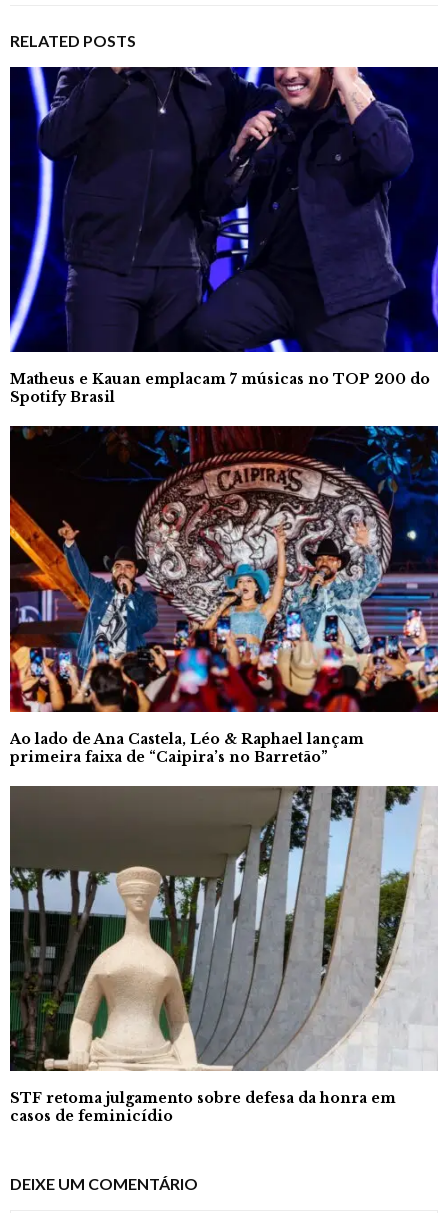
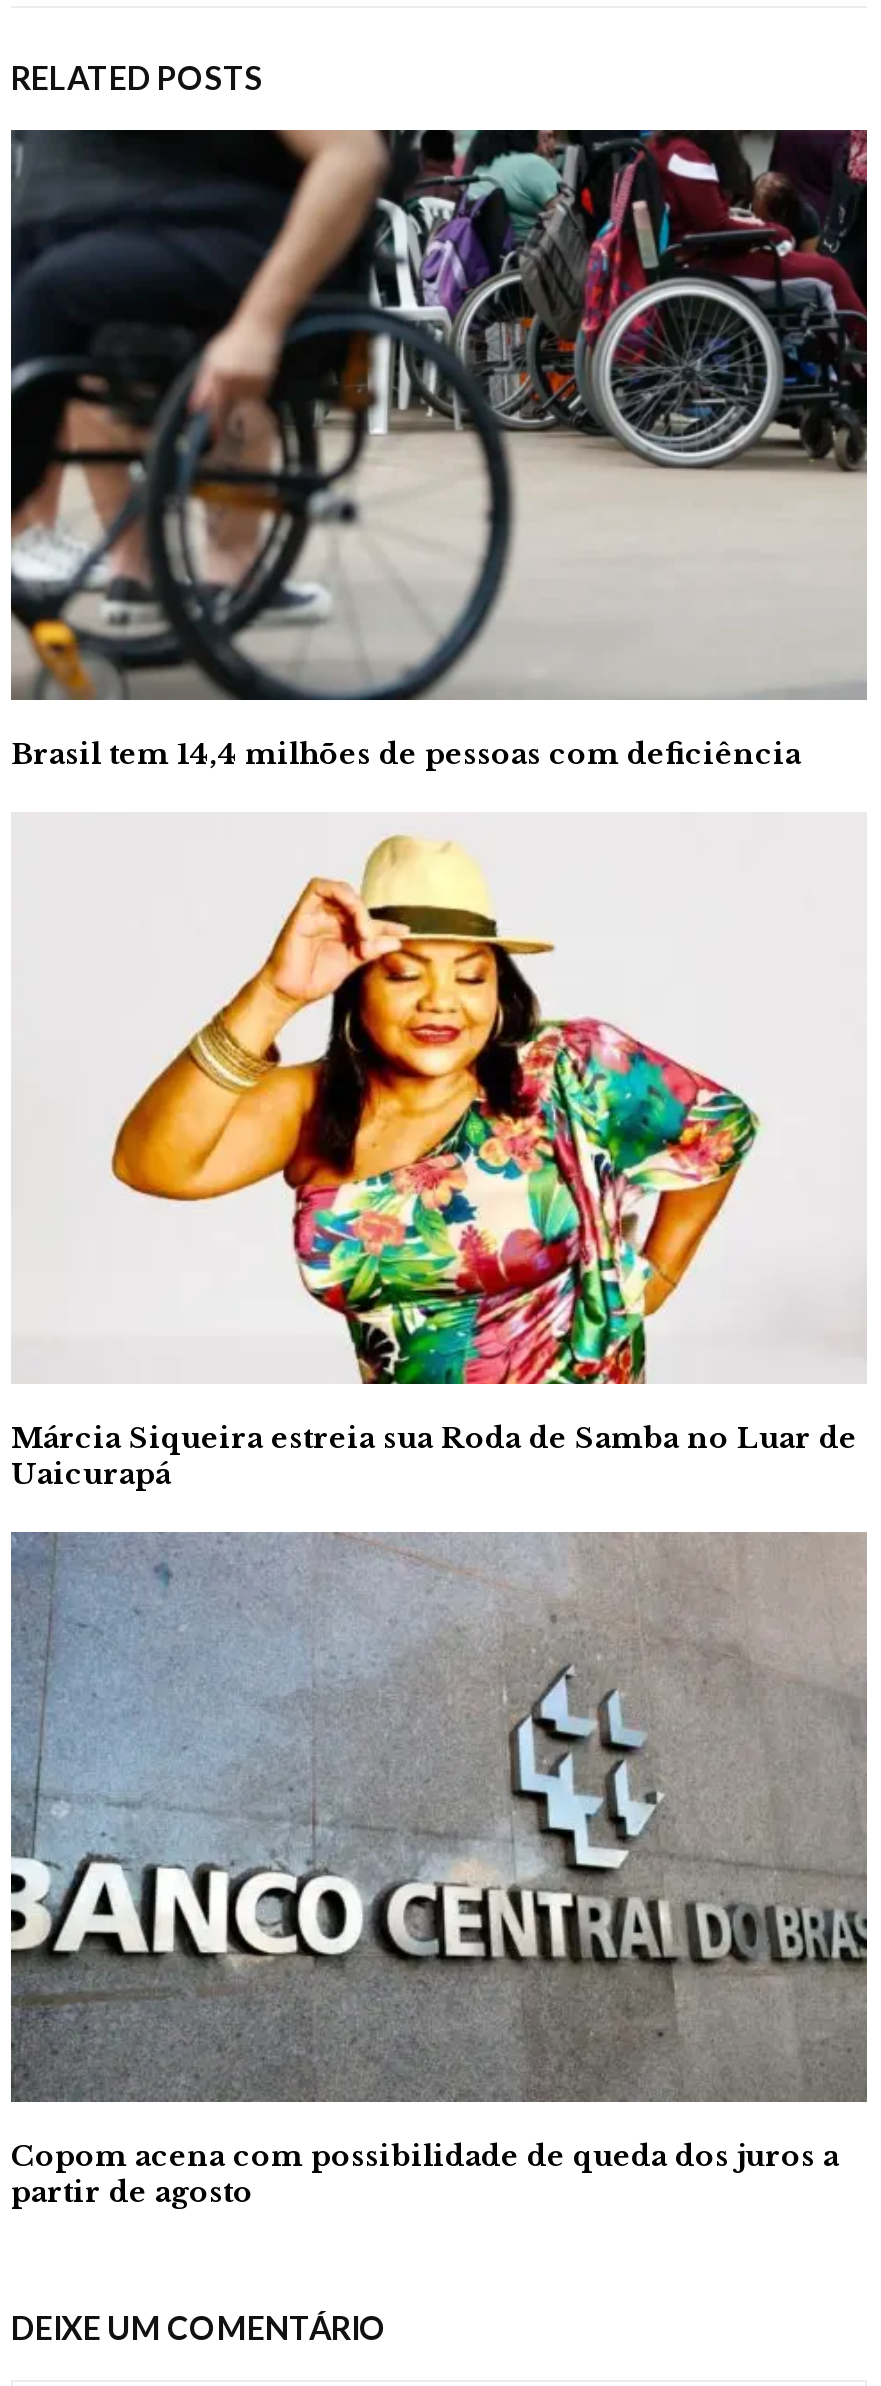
- [image]
- Matheus e Kauan emplacam 7 músicas no TOP 200 do
- Spotify Brasil
+ [image]
+ Brasil tem 14,4 milhões de pessoas com deficiência

- [image]
- Ao lado de Ana Castela, Léo & Raphael lançam
- primeira faixa de “Caipira’s no Barretão”
+ [image]
+ Márcia Siqueira estreia sua Roda de Samba no Luar de
+ Uaicurapá

- [image]
- STF retoma julgamento sobre defesa da honra em
- casos de feminicídio
+ [image]
+ Copom acena com possibilidade de queda dos juros a
+ partir de agosto
